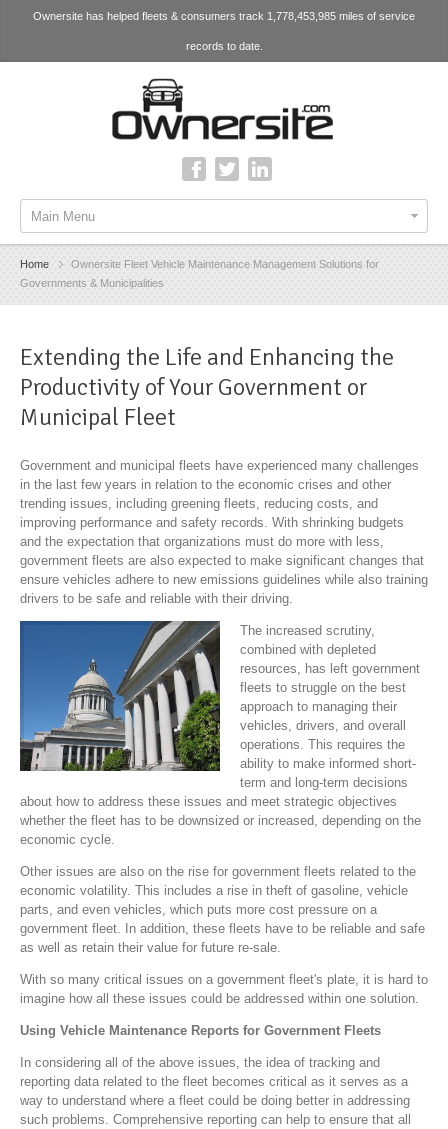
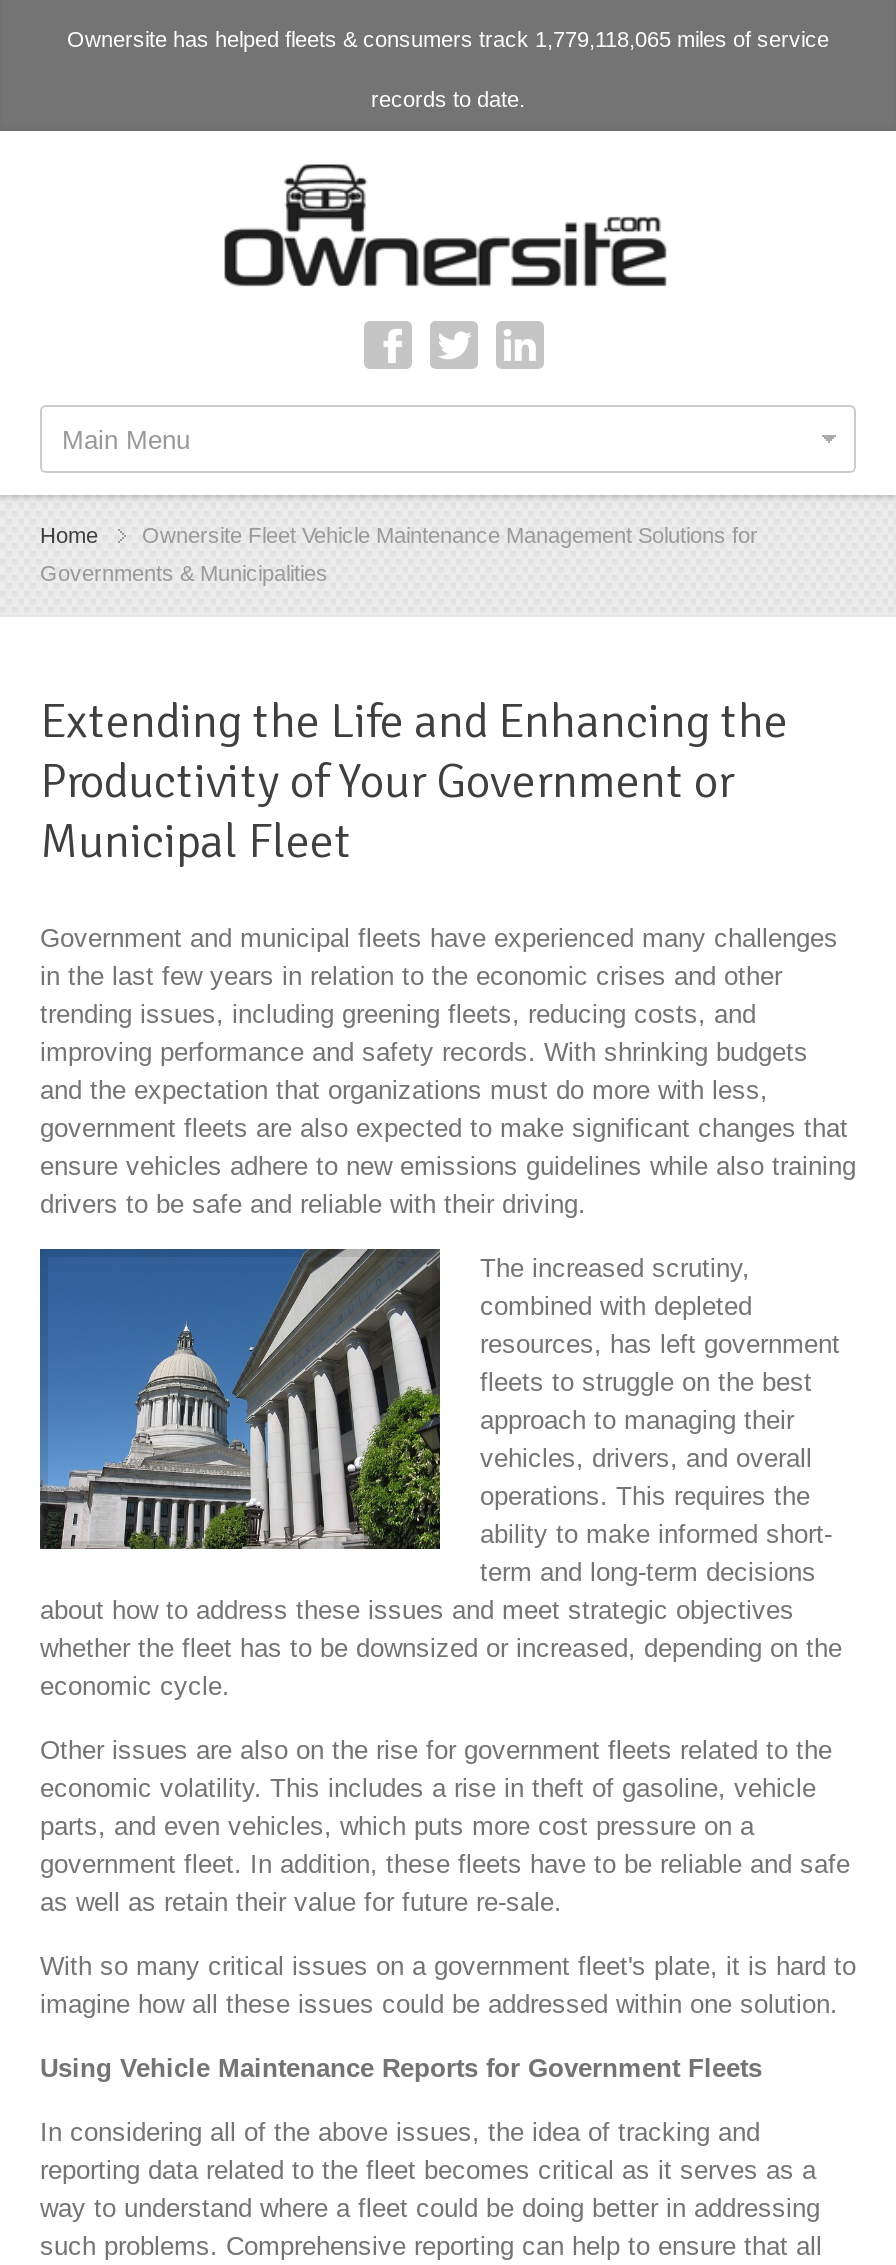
- Ownersite has helped fleets & consumers track 1,778,453,985 miles of service
+ Ownersite has helped fleets & consumers track 1,779,118,065 miles of service
